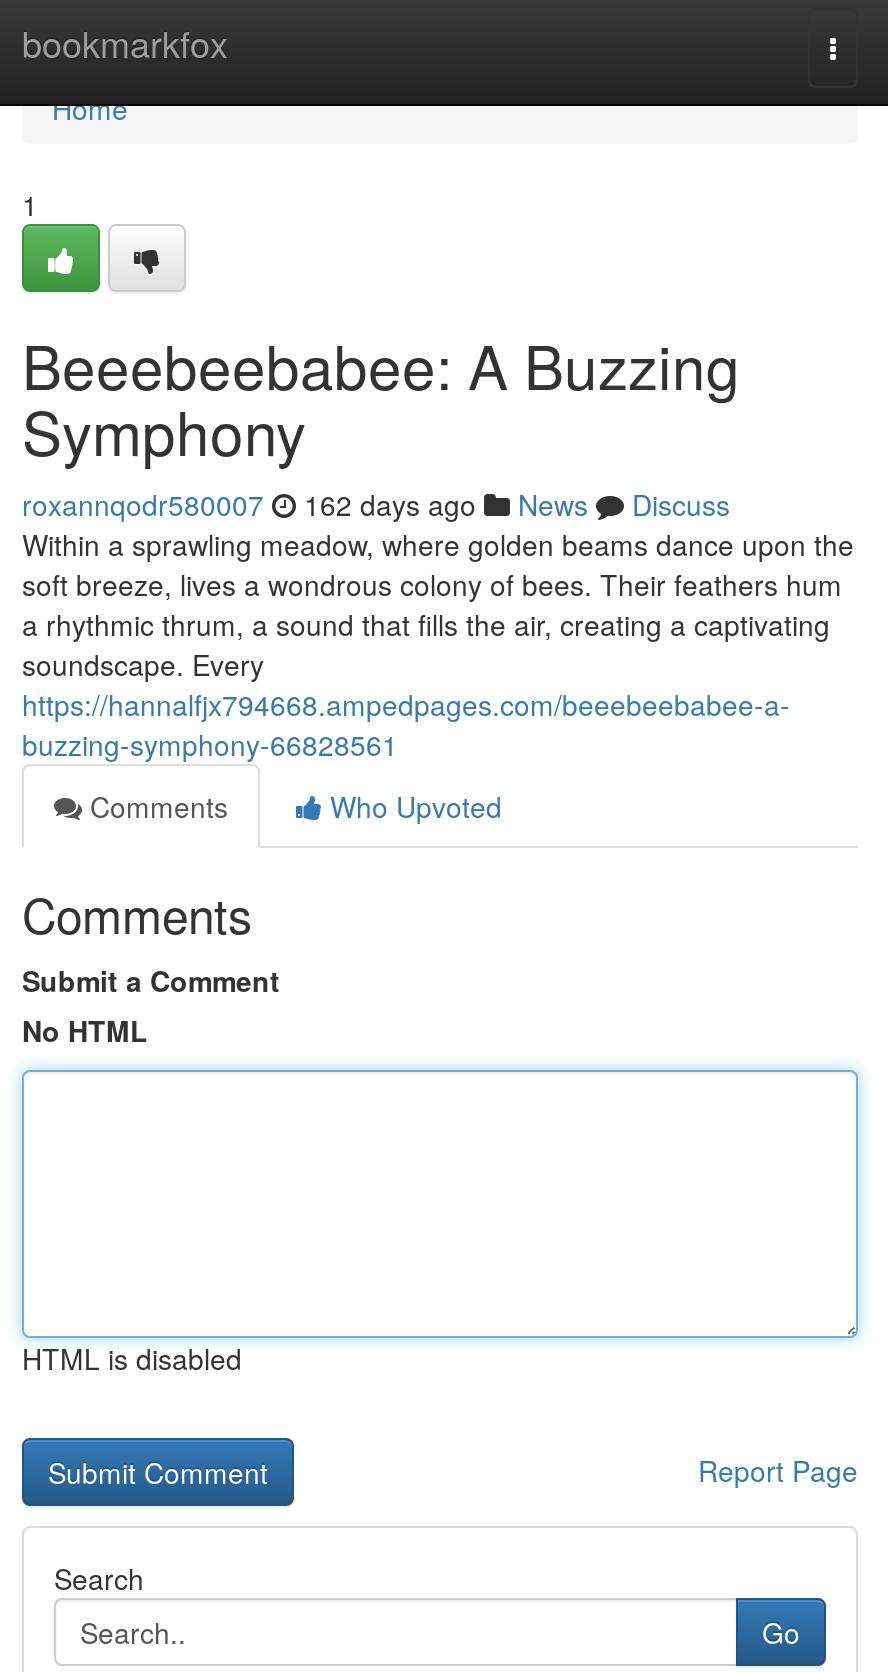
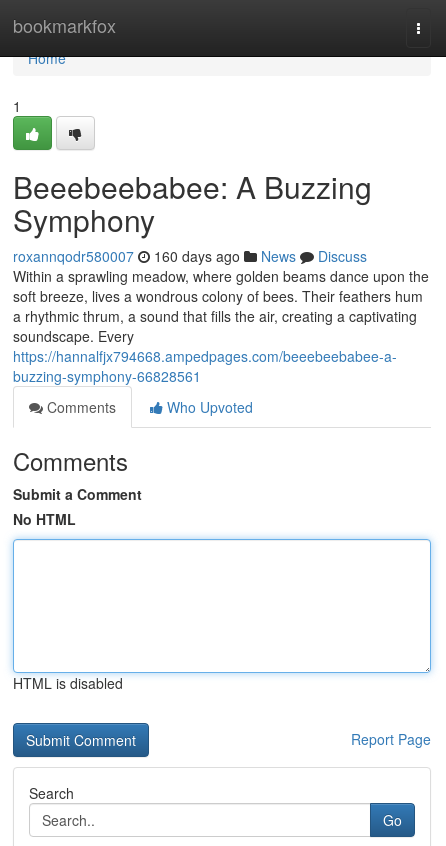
- roxannqodr580007 162 days ago News Discuss
+ roxannqodr580007 160 days ago News Discuss
